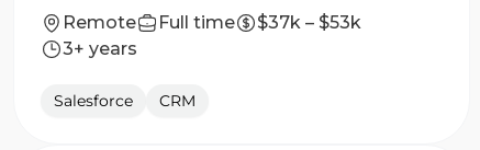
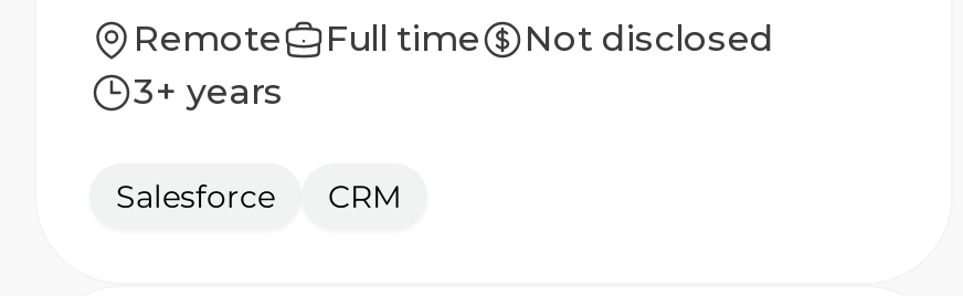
- $37k – $53k
+ Not disclosed
